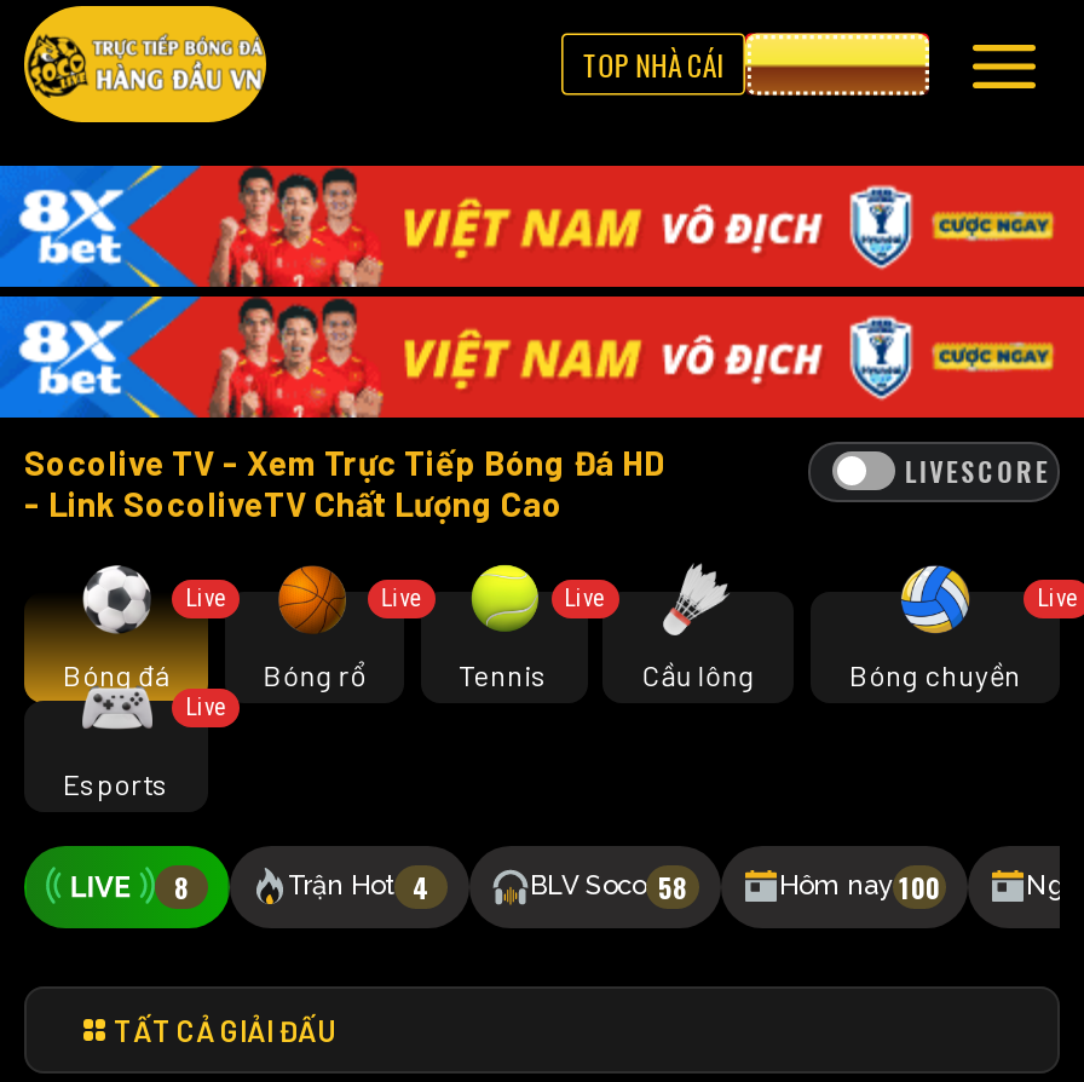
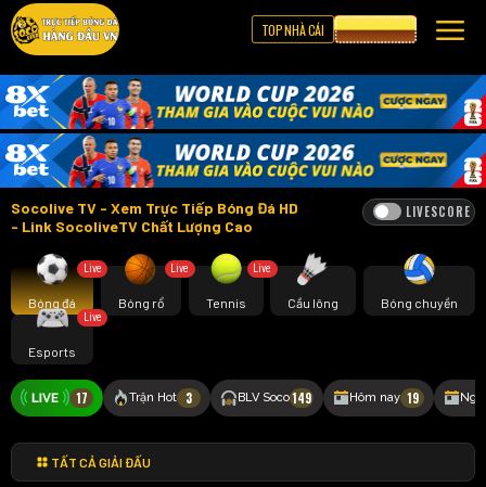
- [image]
+ [image]

- Live

- 8
- Trận Hot 4
- BLV Soco 58
- Hôm nay 100
+ 17
+ Trận Hot
+ 3
+ BLV Soco 149
+ Hôm nay 19
